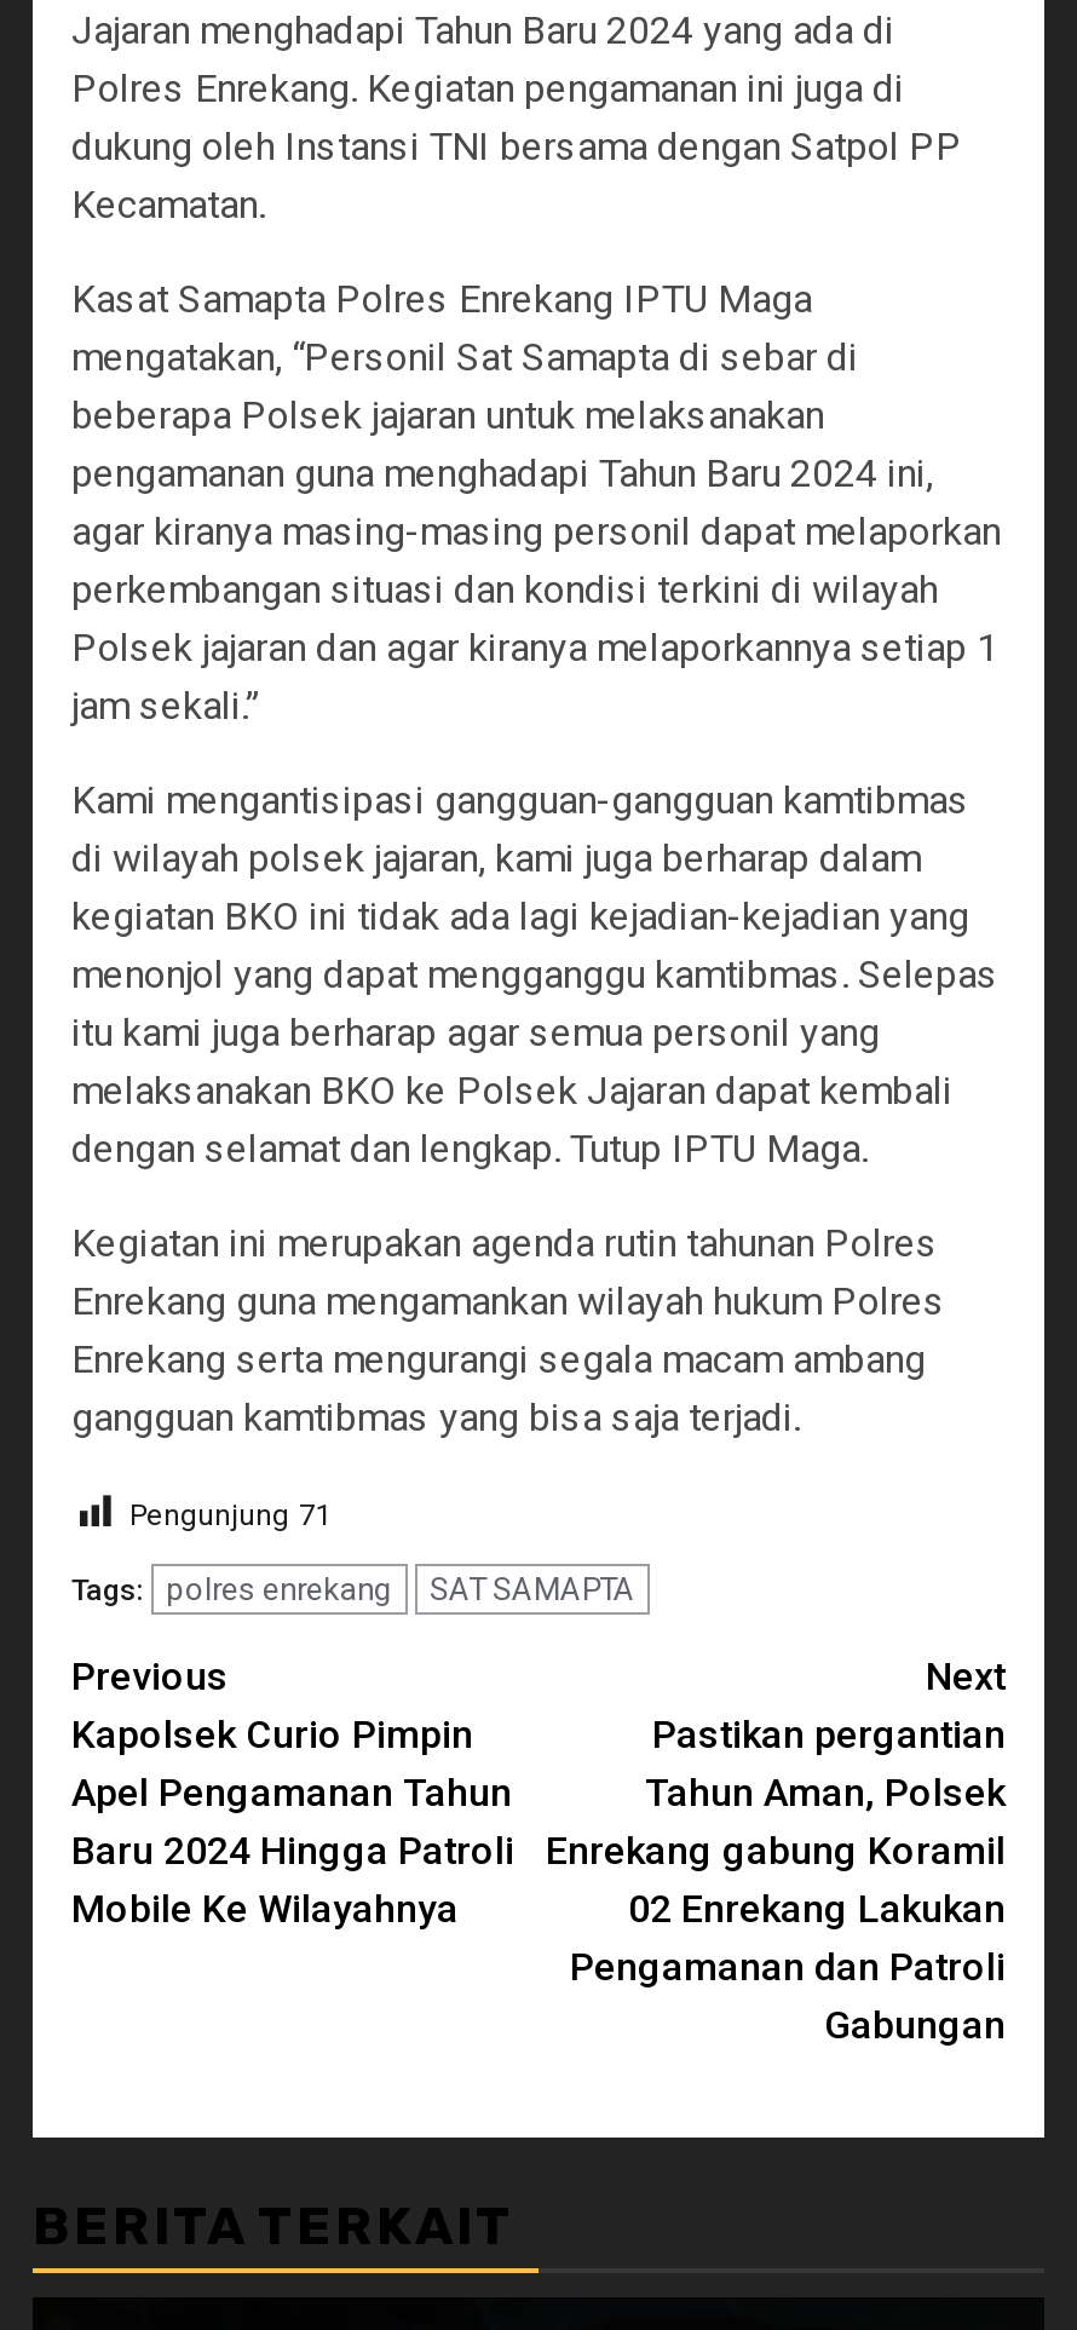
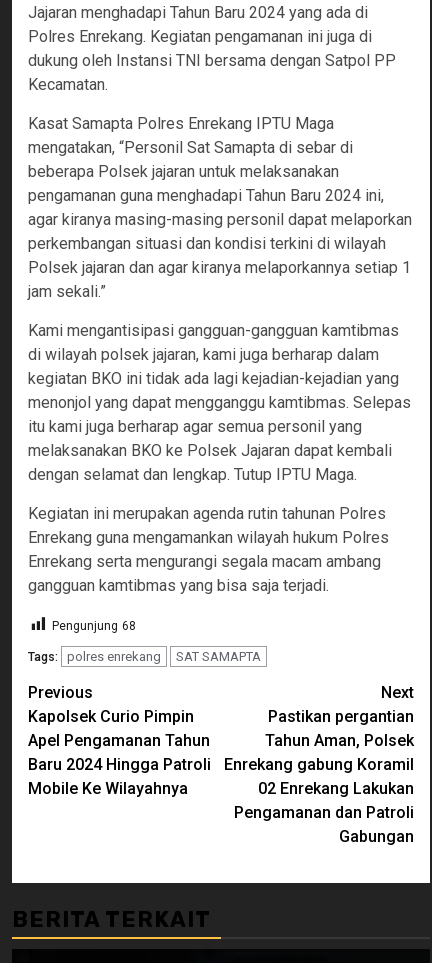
- Pengunjung 71
+ Pengunjung 68
